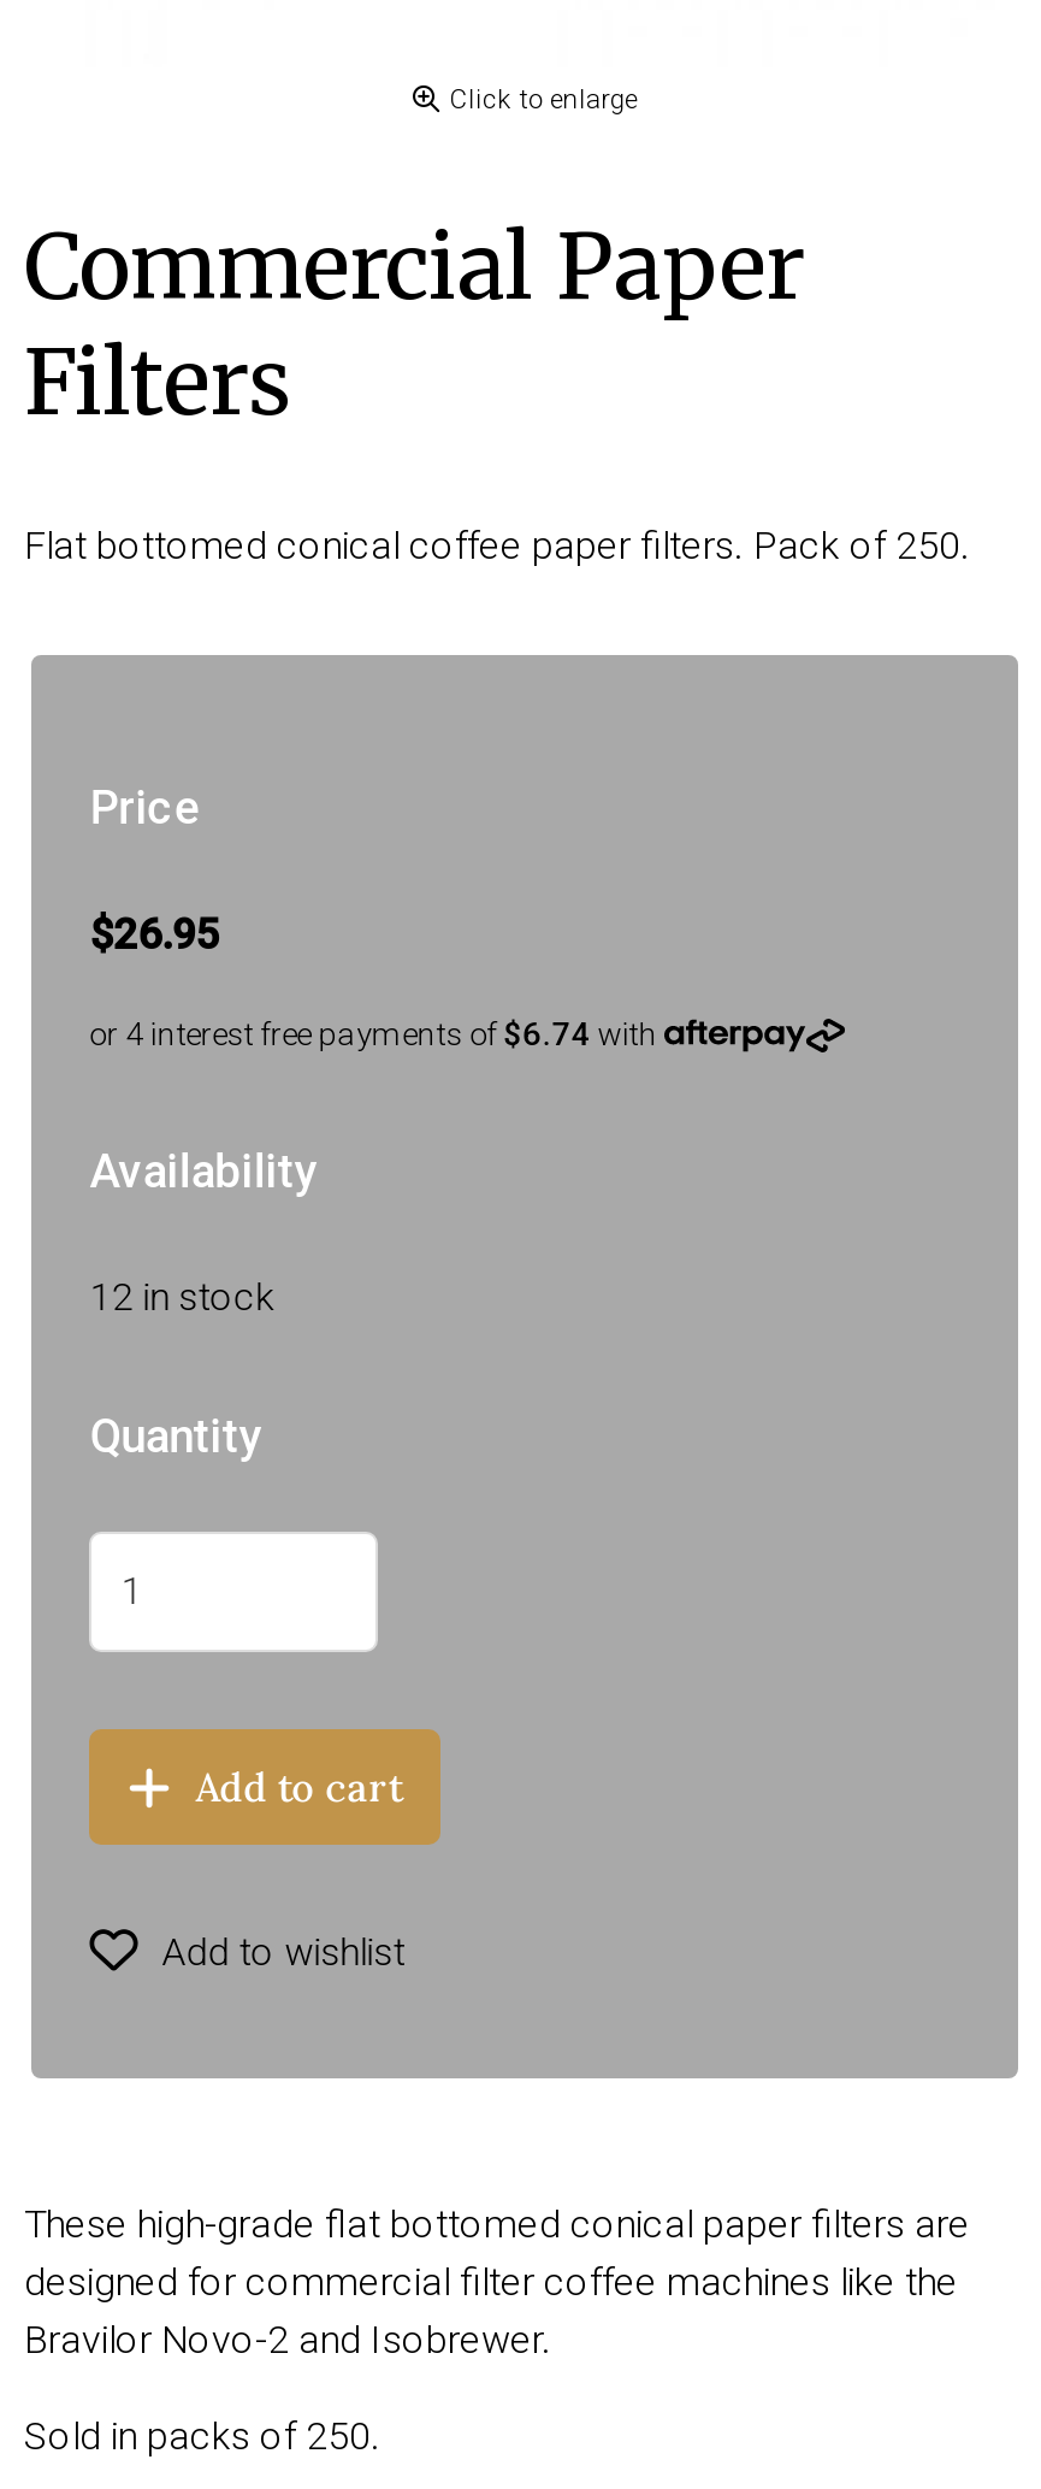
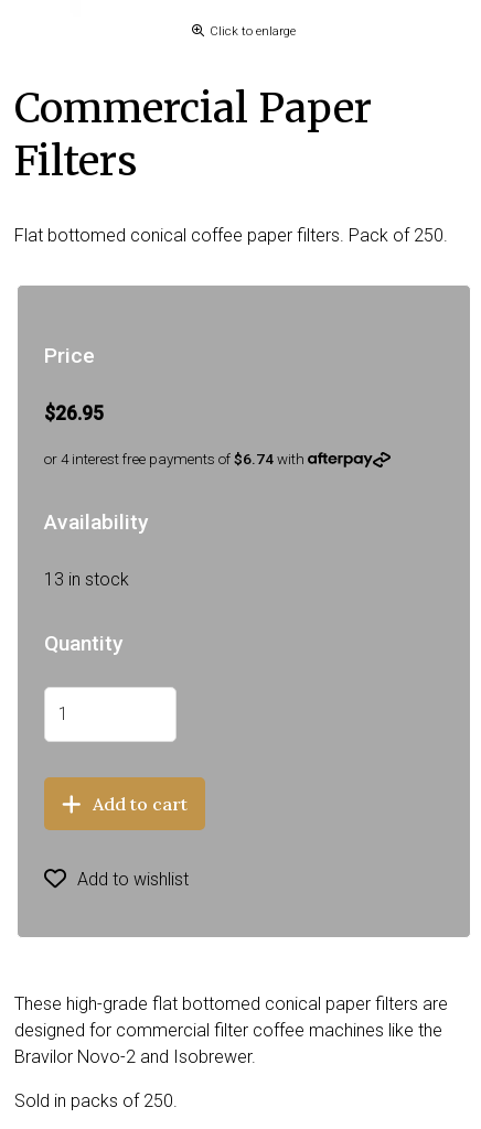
- 12 in stock
+ 13 in stock
